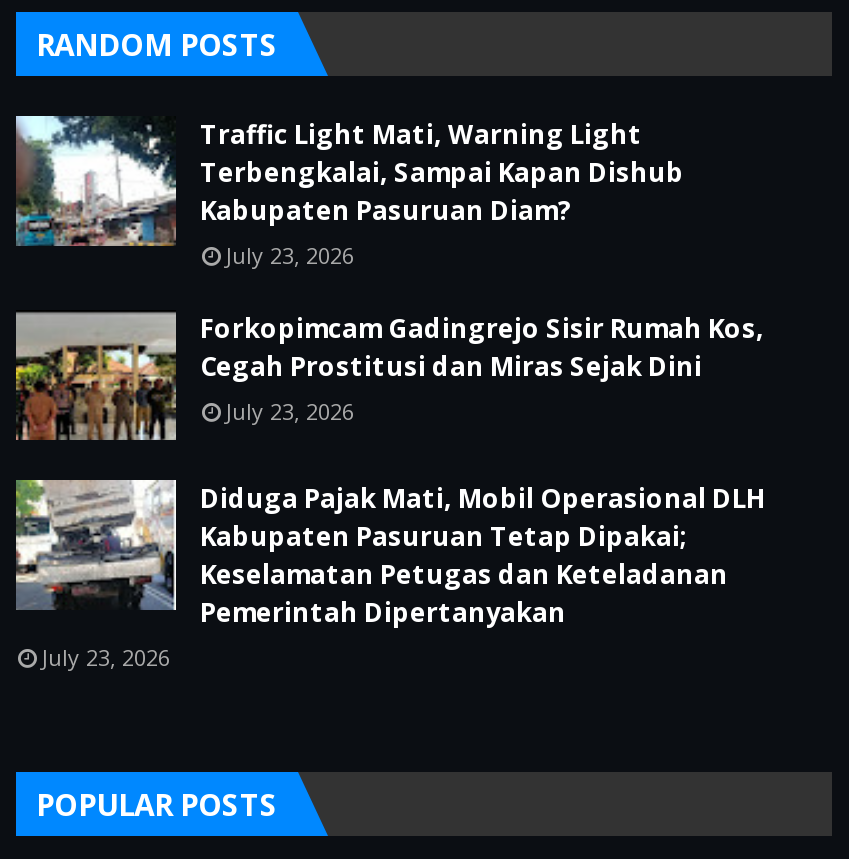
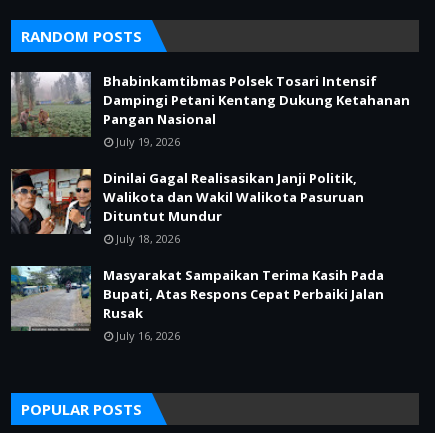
- [image]
- Traffic Light Mati, Warning Light
- Terbengkalai, Sampai Kapan Dishub
- Kabupaten Pasuruan Diam?
- July 23, 2026
+ [image]
+ Bhabinkamtibmas Polsek Tosari Intensif
+ Dampingi Petani Kentang Dukung Ketahanan
+ Pangan Nasional
+ July 19, 2026

- [image]
- Forkopimcam Gadingrejo Sisir Rumah Kos,
- Cegah Prostitusi dan Miras Sejak Dini
- July 23, 2026
+ [image]
+ Dinilai Gagal Realisasikan Janji Politik,
+ Walikota dan Wakil Walikota Pasuruan
+ Dituntut Mundur
+ July 18, 2026

- [image]
- Diduga Pajak Mati, Mobil Operasional DLH
- Kabupaten Pasuruan Tetap Dipakai;
- Keselamatan Petugas dan Keteladanan
- Pemerintah Dipertanyakan
- July 23, 2026
+ [image]
+ Masyarakat Sampaikan Terima Kasih Pada
+ Bupati, Atas Respons Cepat Perbaiki Jalan
+ Rusak
+ July 16, 2026
